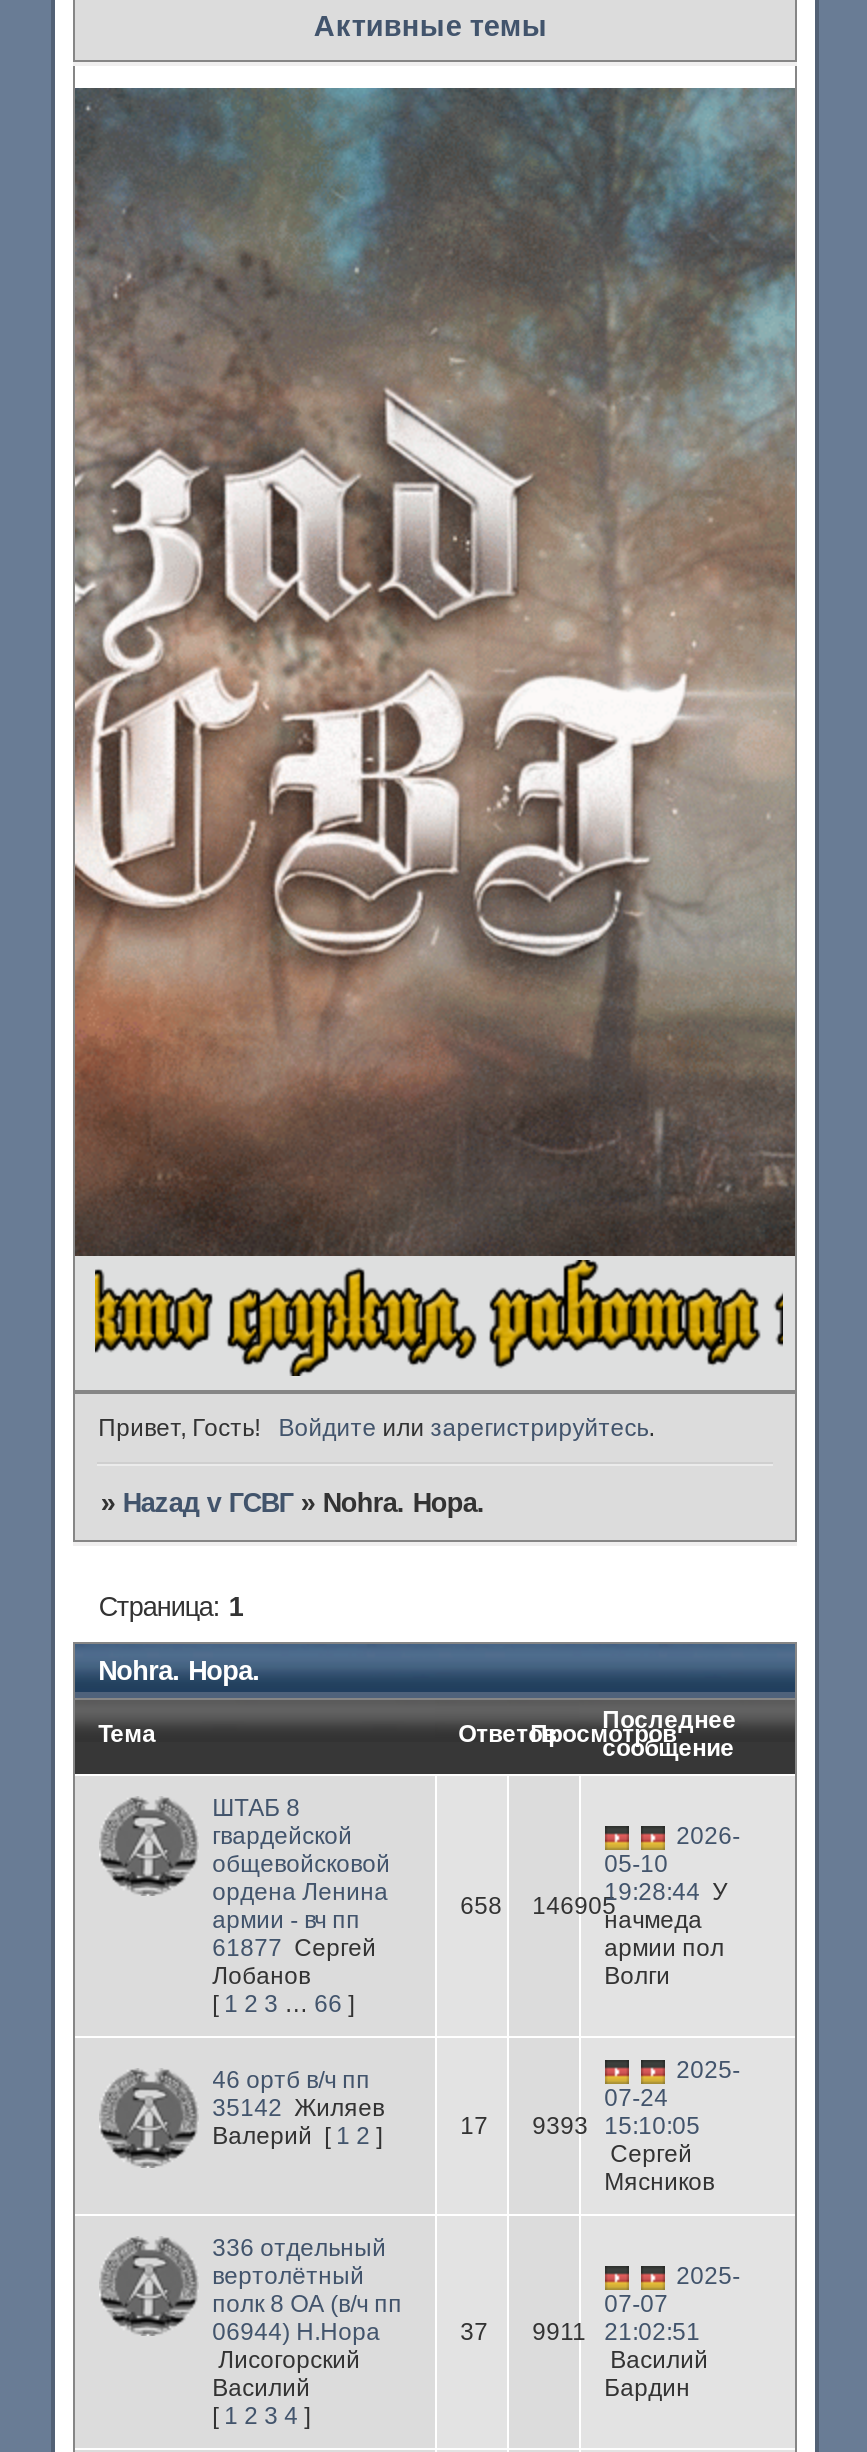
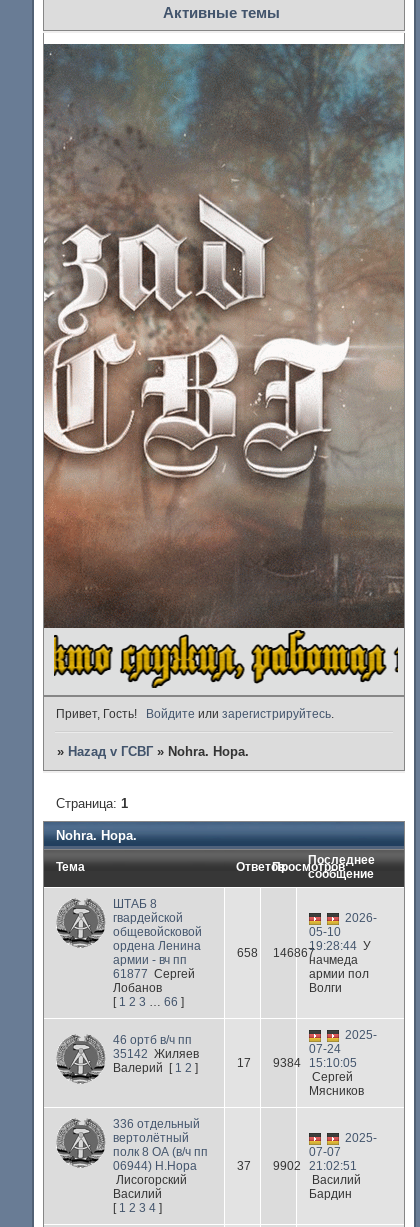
- 658 146905 19:28:44 У начмеда
+ 658 146867 19:28:44 У начмеда

- 17 9393 15:10:05
+ 17 9384 15:10:05

- 37 9911 21:02:51
+ 37 9902 21:02:51
